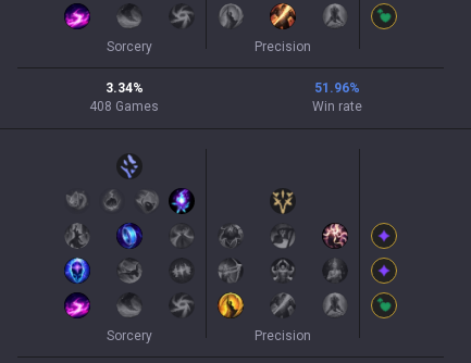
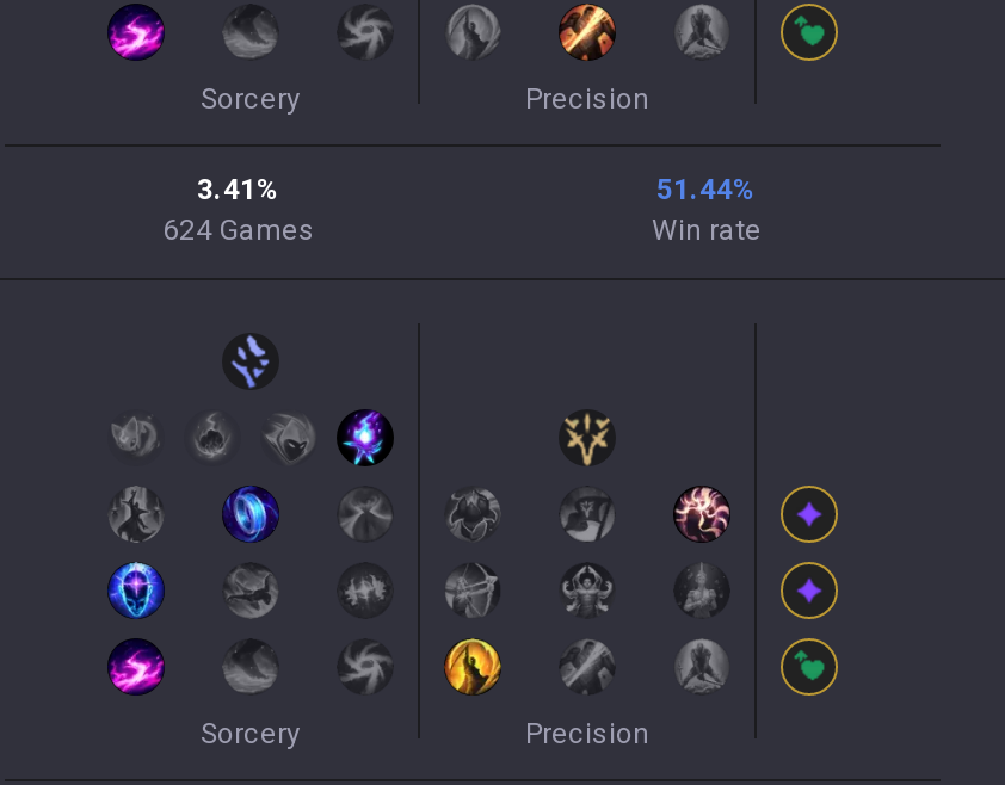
- 3.34%
+ 3.41%

- 51.96%
+ 51.44%

- 408 Games
+ 624 Games
